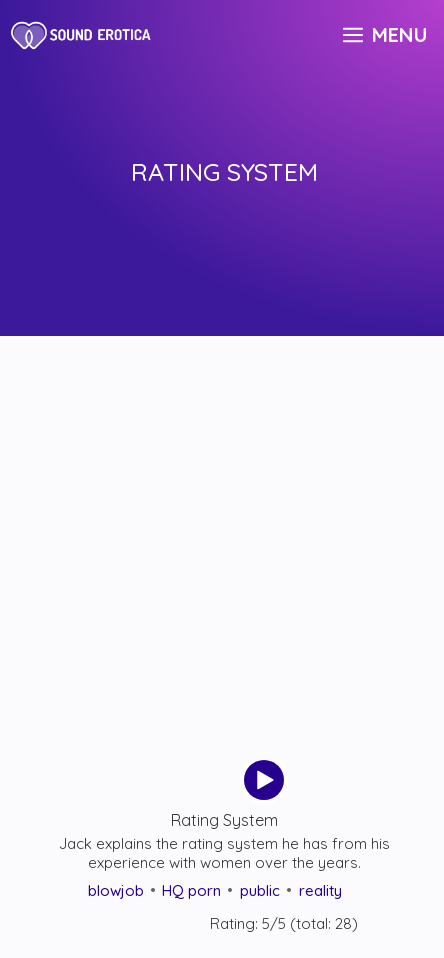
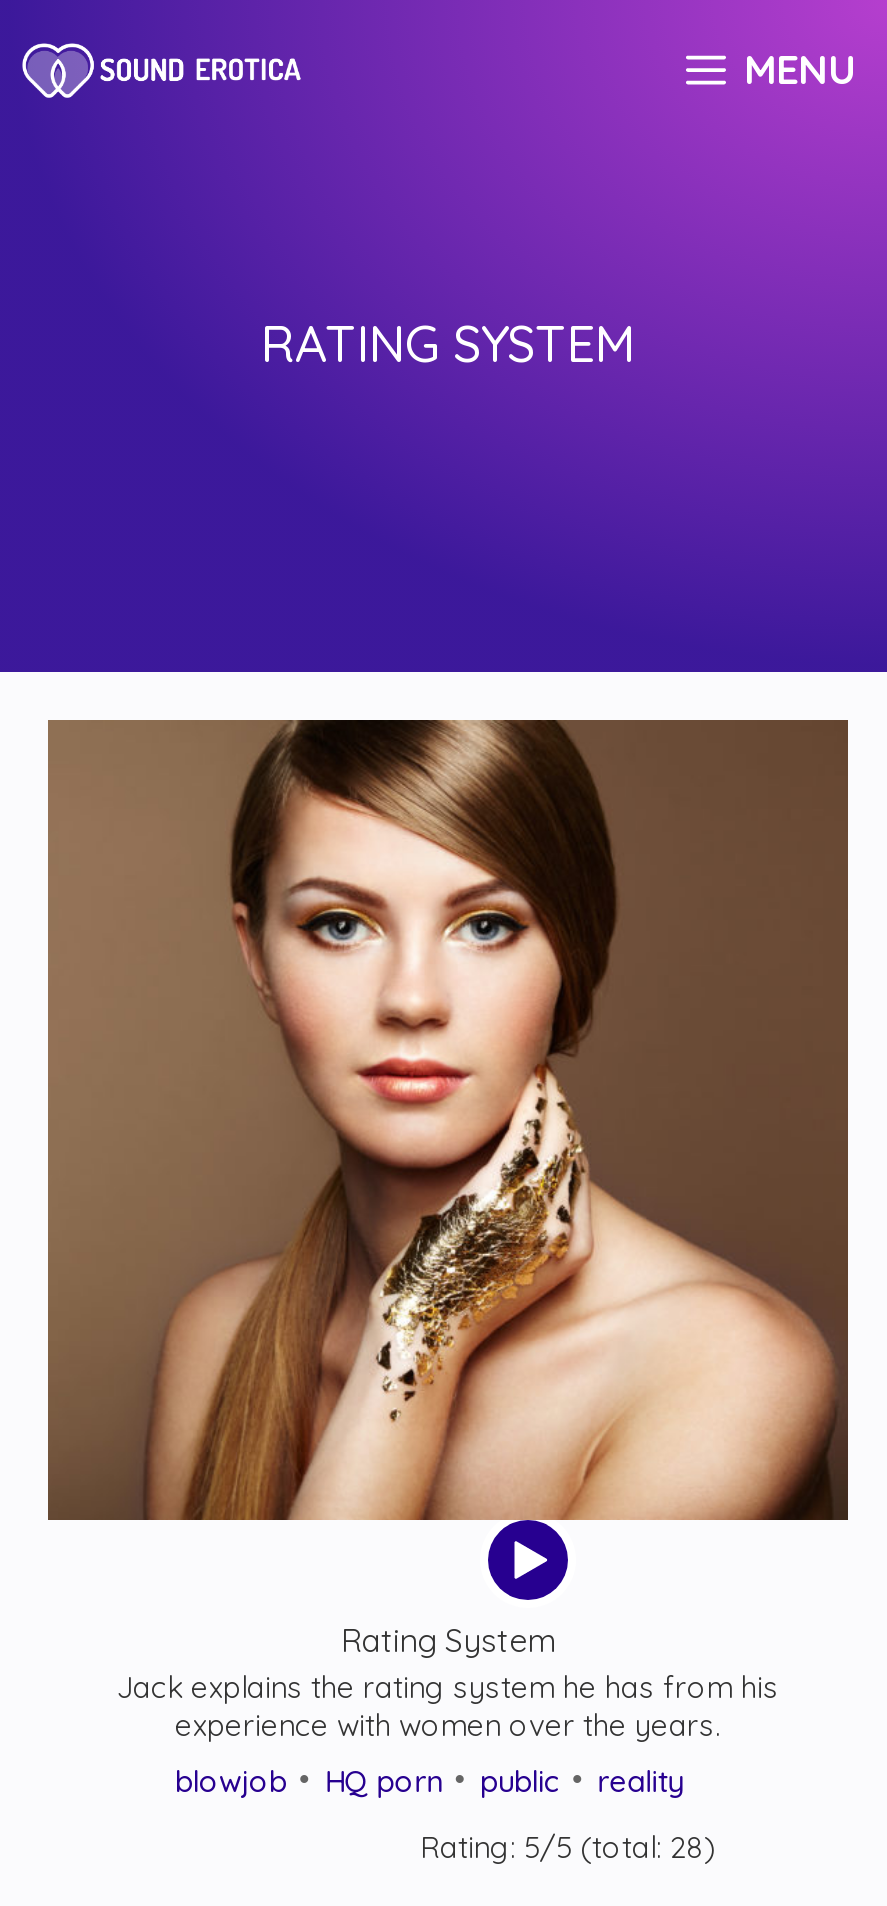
+ [image]
